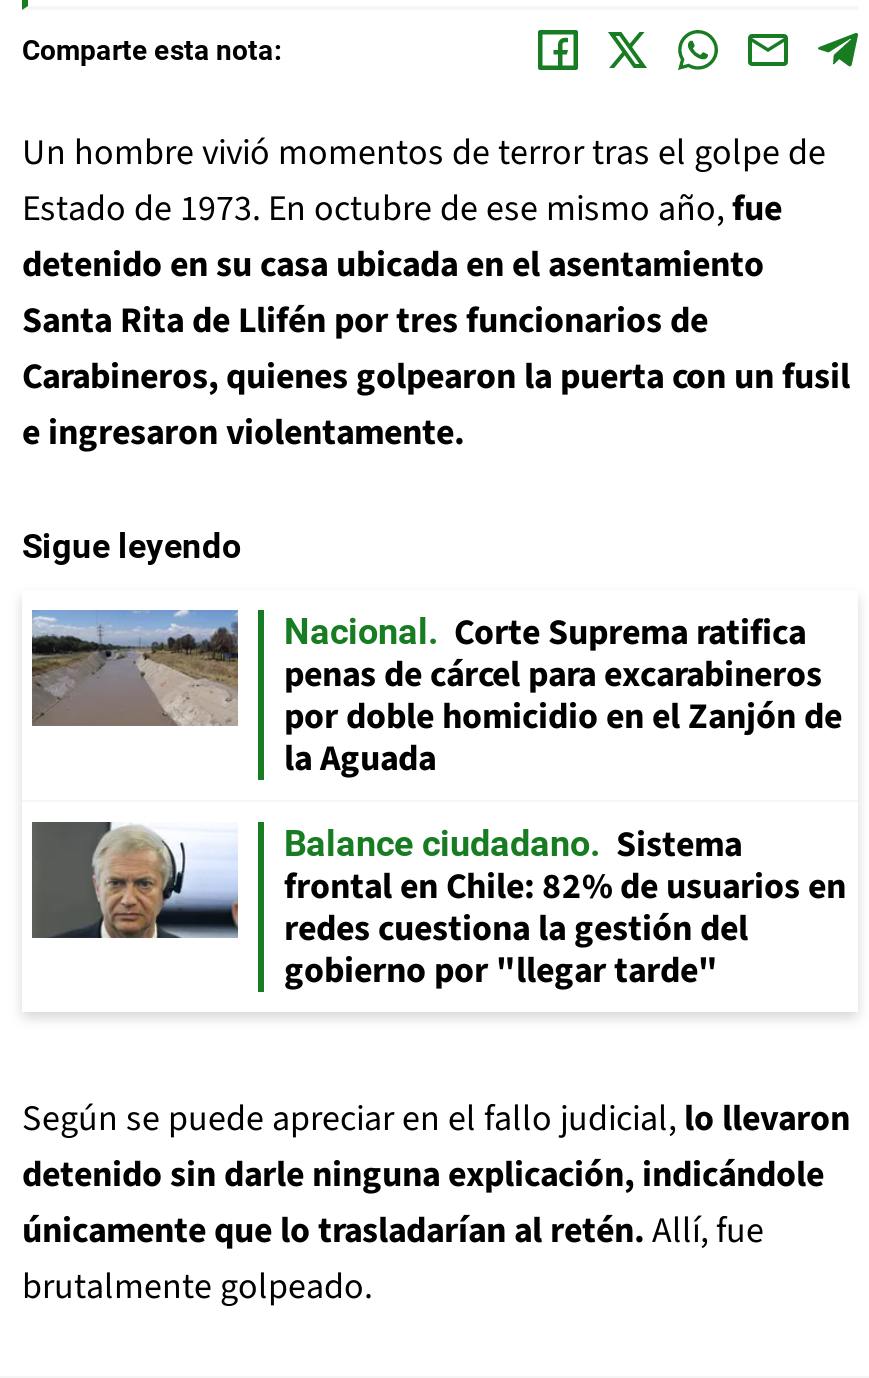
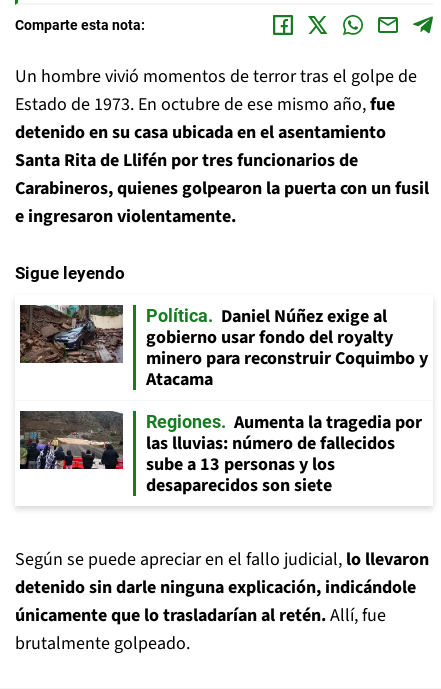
- [image]
- Nacional
- Corte Suprema ratifica
- penas de cárcel para excarabineros
- por doble homicidio en el Zanjón de
- la Aguada
+ [image]
+ Política
+ Daniel Núñez exige al
+ gobierno usar fondo del royalty
+ minero para reconstruir Coquimbo y
+ Atacama

- [image]
- Balance ciudadano
- Sistema
- frontal en Chile: 82% de usuarios en
- redes cuestiona la gestión del
- gobierno por "llegar tarde"
+ [image]
+ Regiones
+ Aumenta la tragedia por
+ las lluvias: número de fallecidos
+ sube a 13 personas y los
+ desaparecidos son siete
